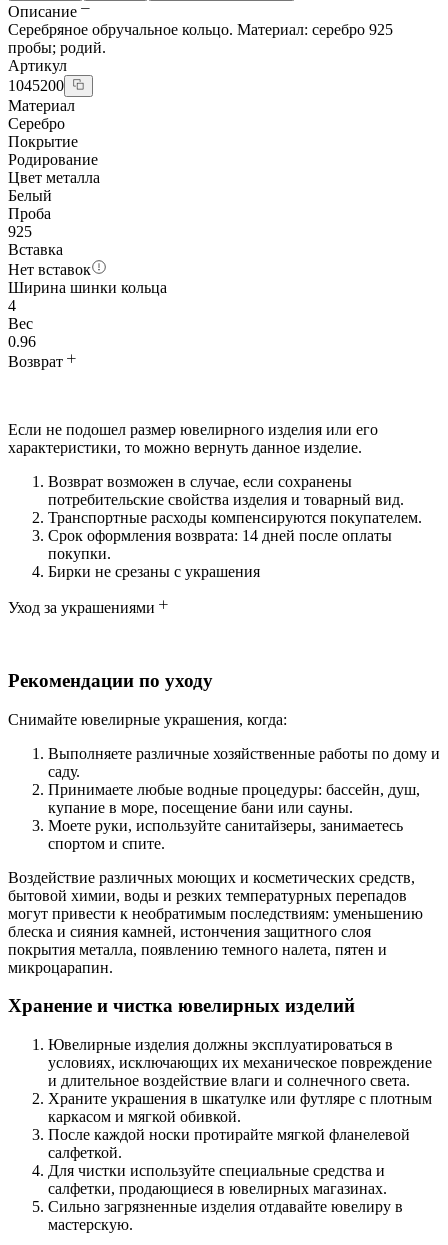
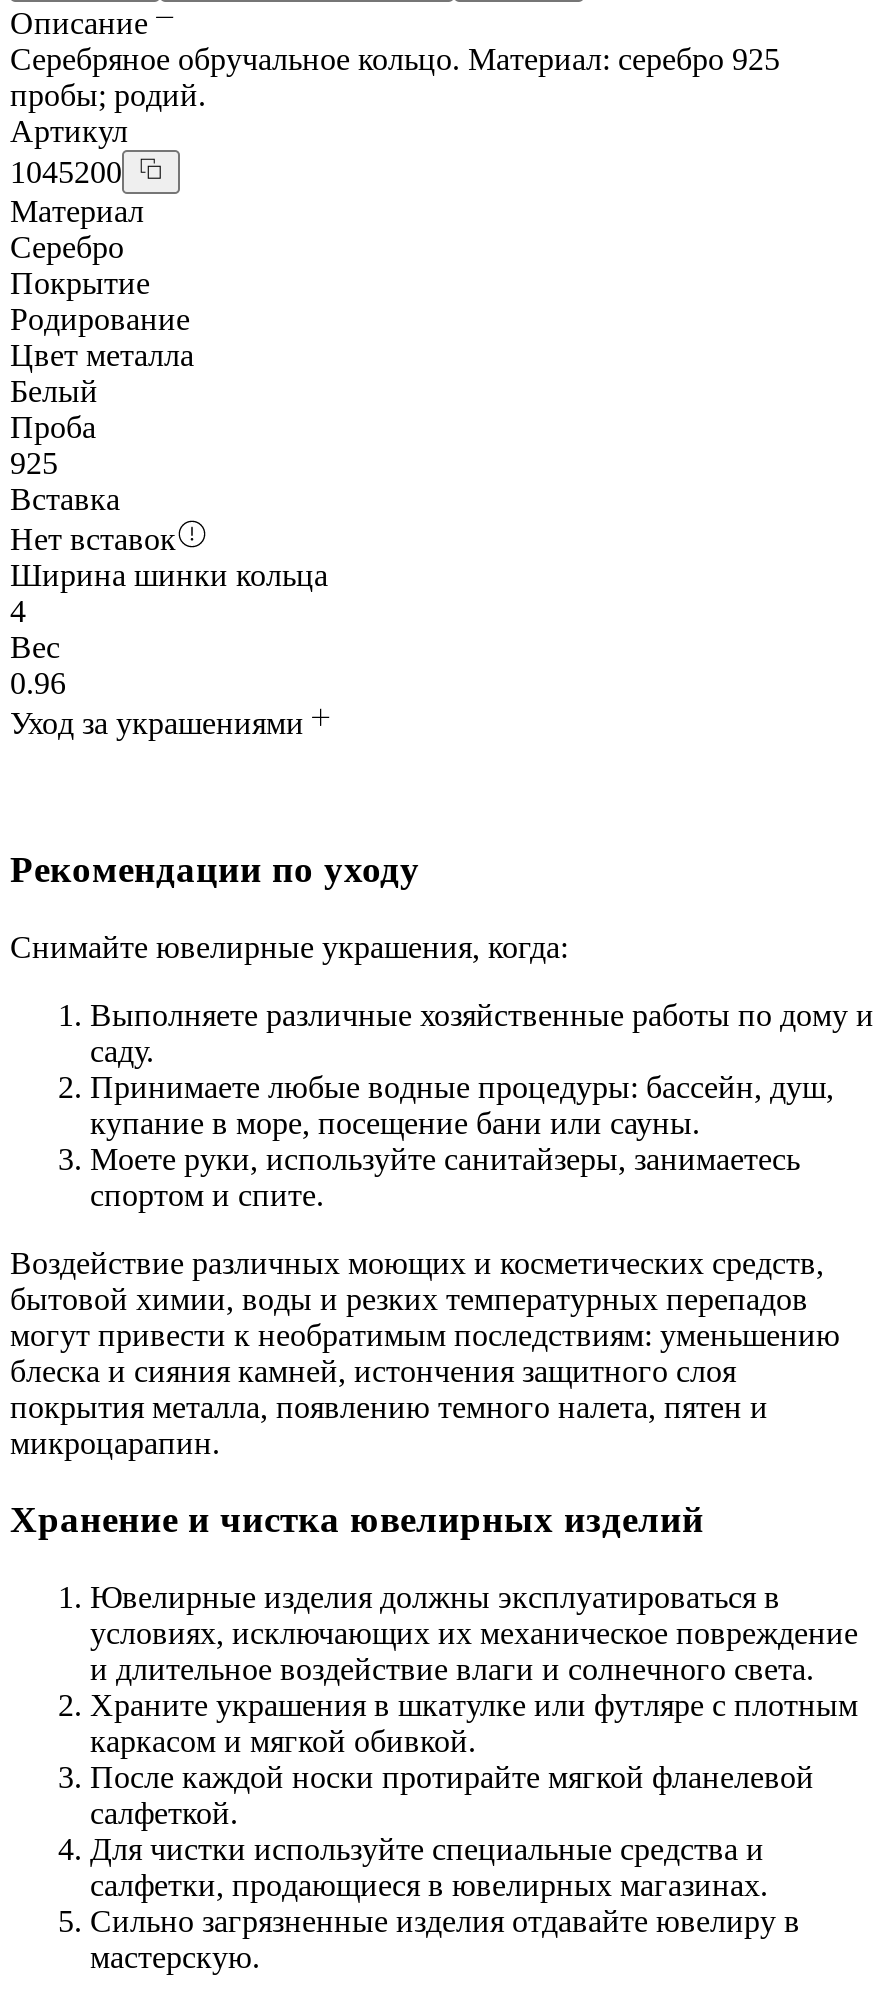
- Возврат

- Если не подошел размер ювелирного изделия или его
- характеристики, то можно вернуть данное изделие.
- Возврат возможен в случае, если сохранены
- потребительские свойства изделия и товарный вид.
- Транспортные расходы компенсируются покупателем.
- Срок оформления возврата: 14 дней после оплаты
- покупки.
- Бирки не срезаны с украшения
